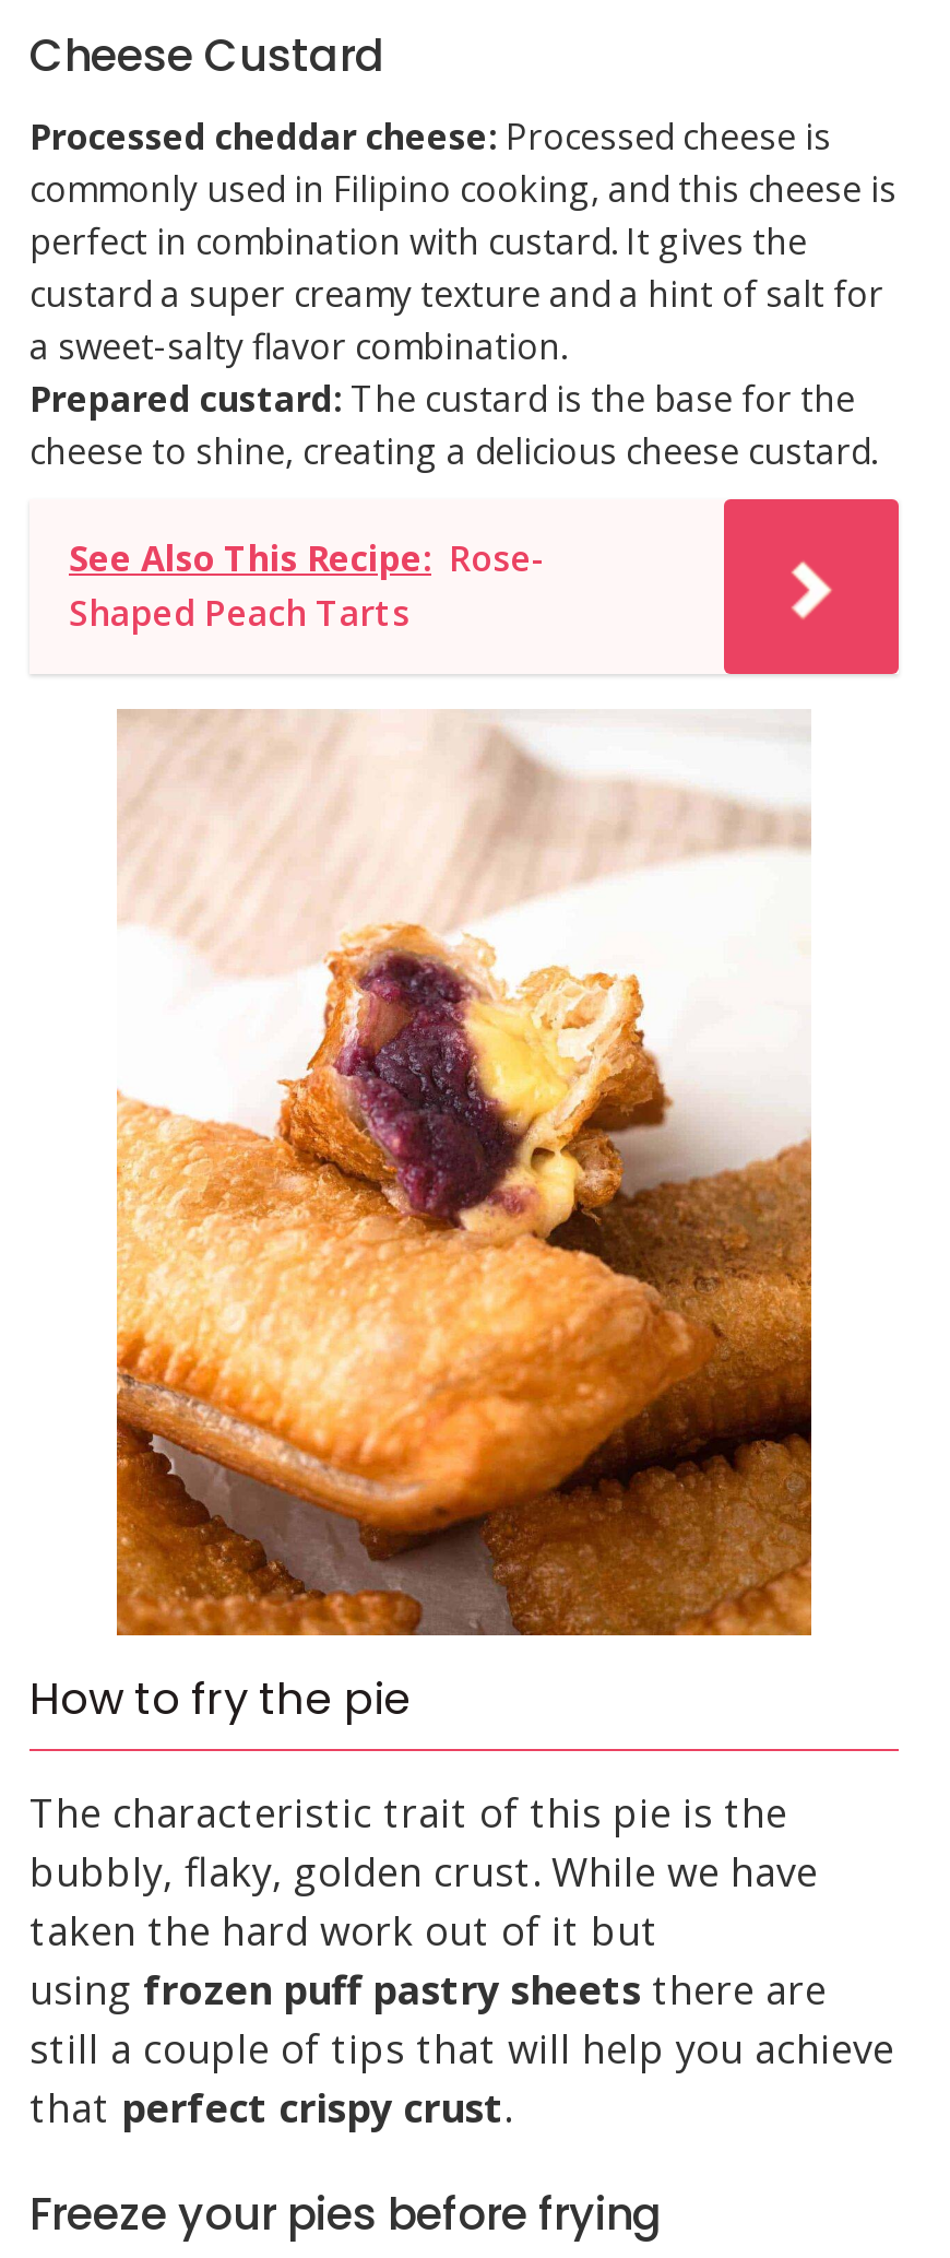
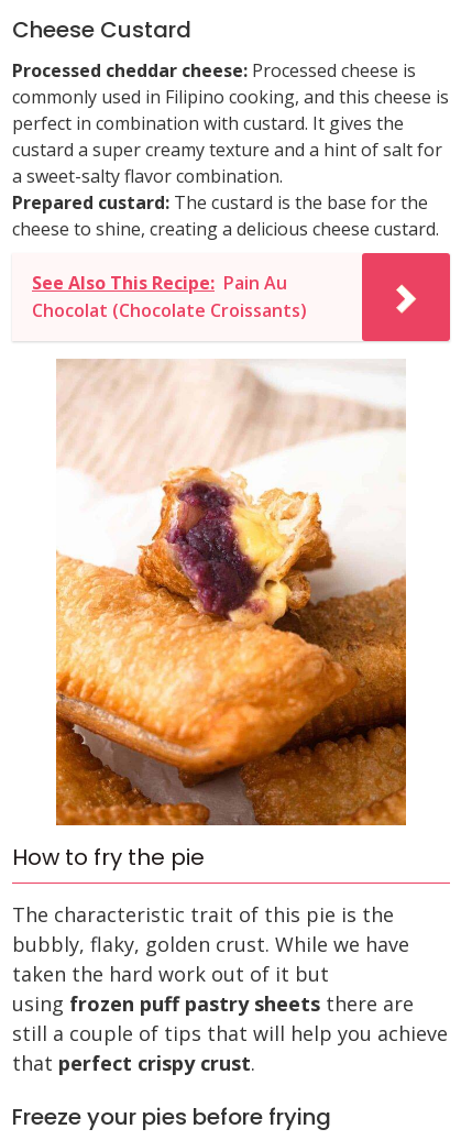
- See Also This Recipe: Rose-
- Shaped Peach Tarts
+ See Also This Recipe: Pain Au
+ Chocolat (Chocolate Croissants)
